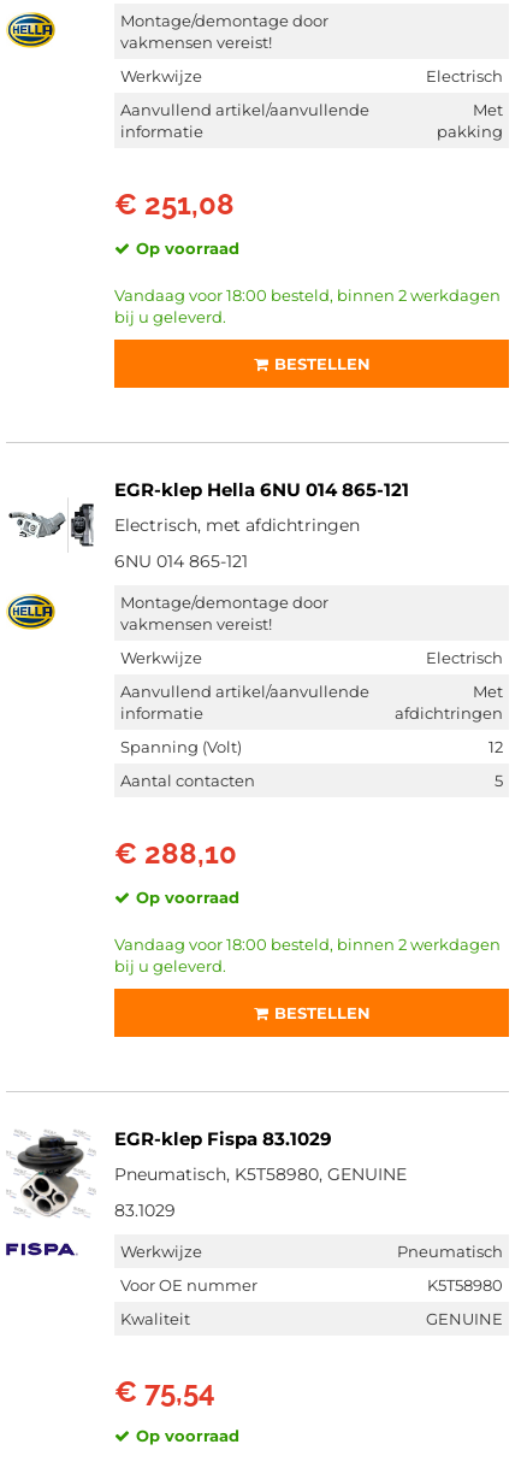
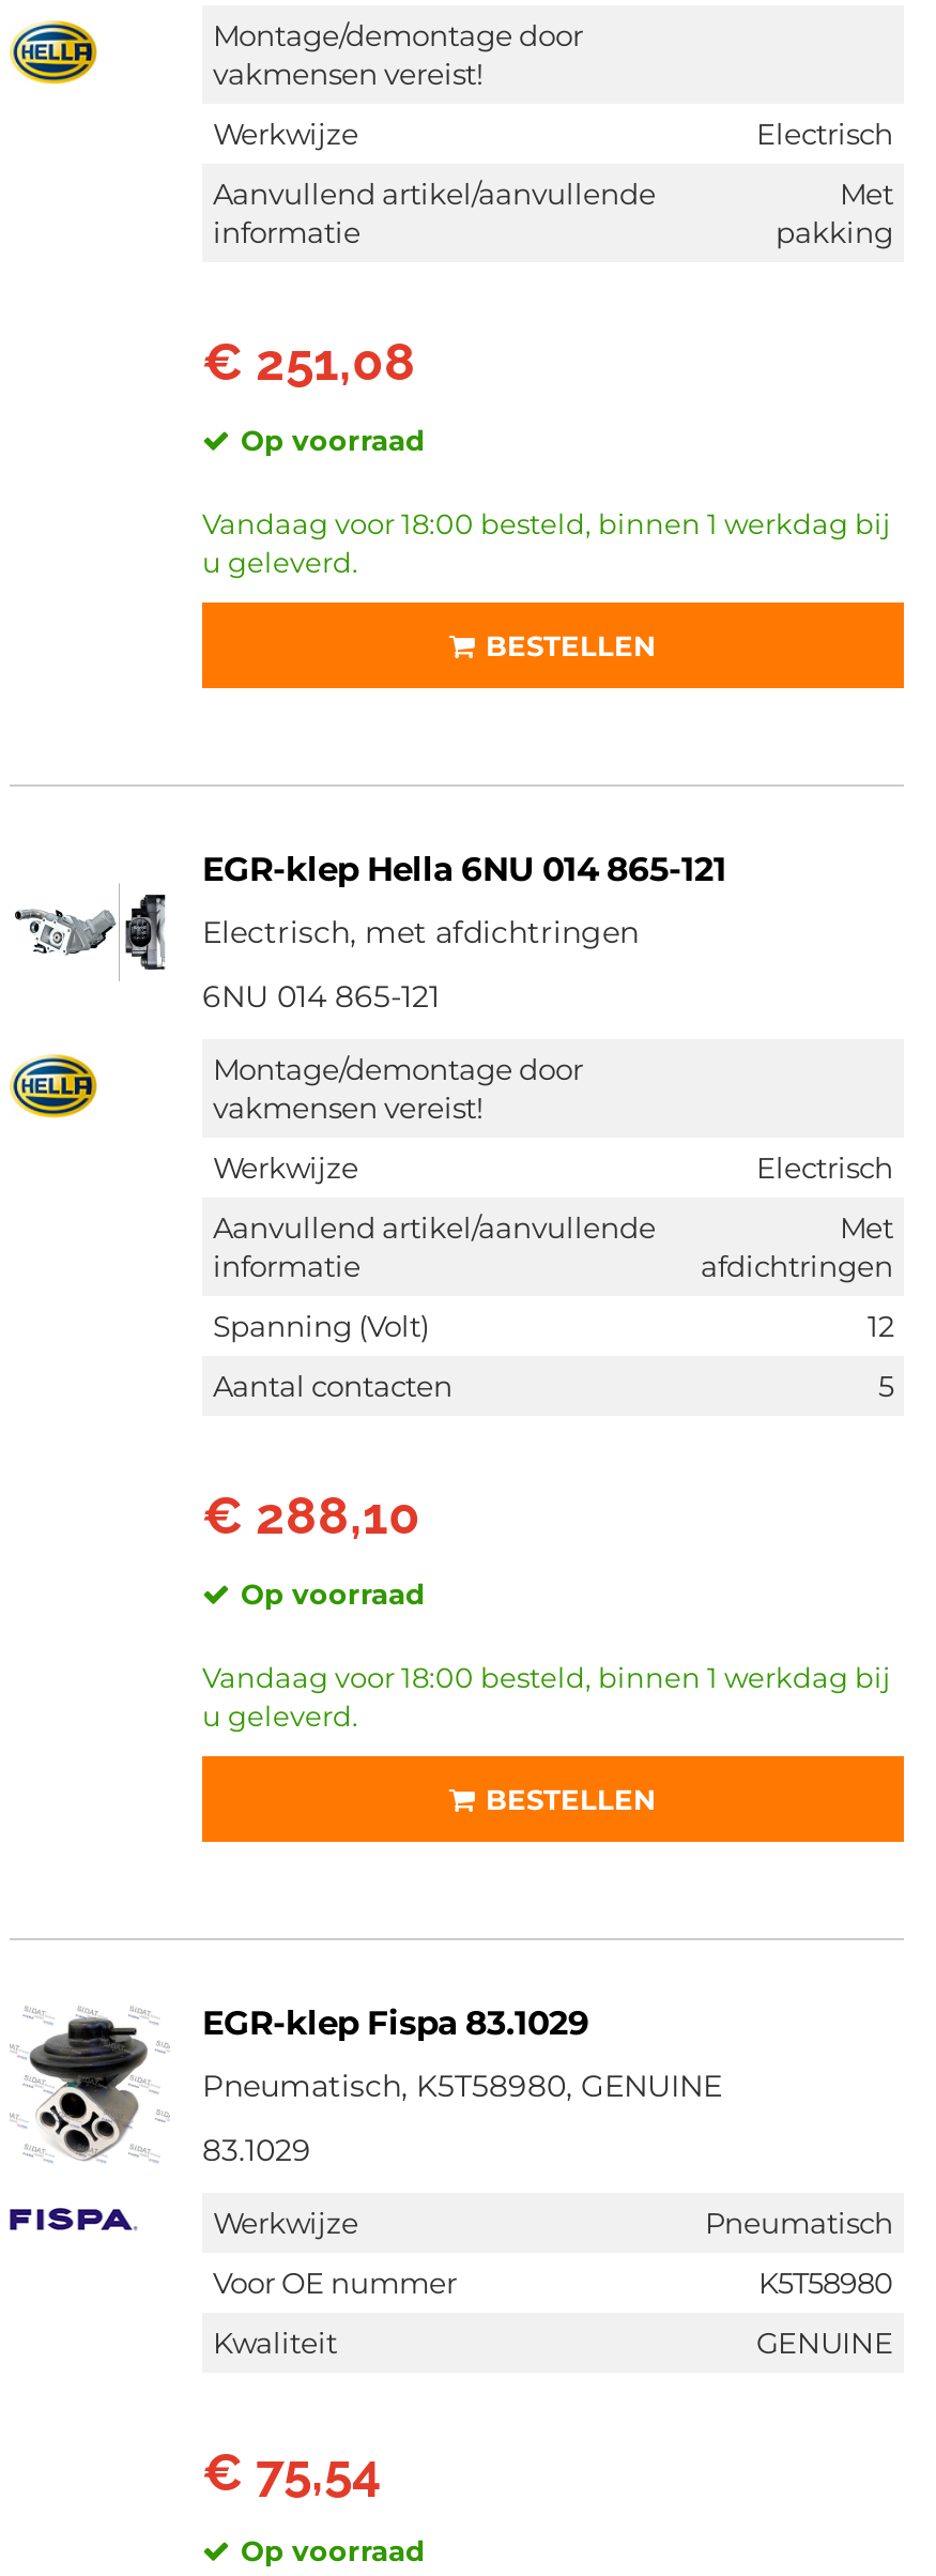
- Vandaag voor 18:00 besteld, binnen 2 werkdagen
- bij u geleverd.
+ Vandaag voor 18:00 besteld, binnen 1 werkdag bij
+ u geleverd.

- Vandaag voor 18:00 besteld, binnen 2 werkdagen
- bij u geleverd.
+ Vandaag voor 18:00 besteld, binnen 1 werkdag bij
+ u geleverd.
